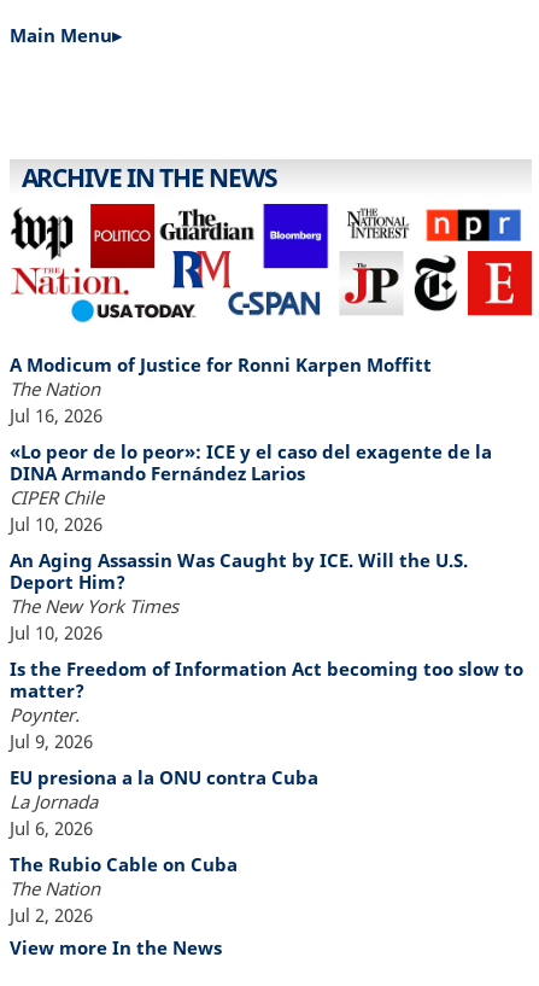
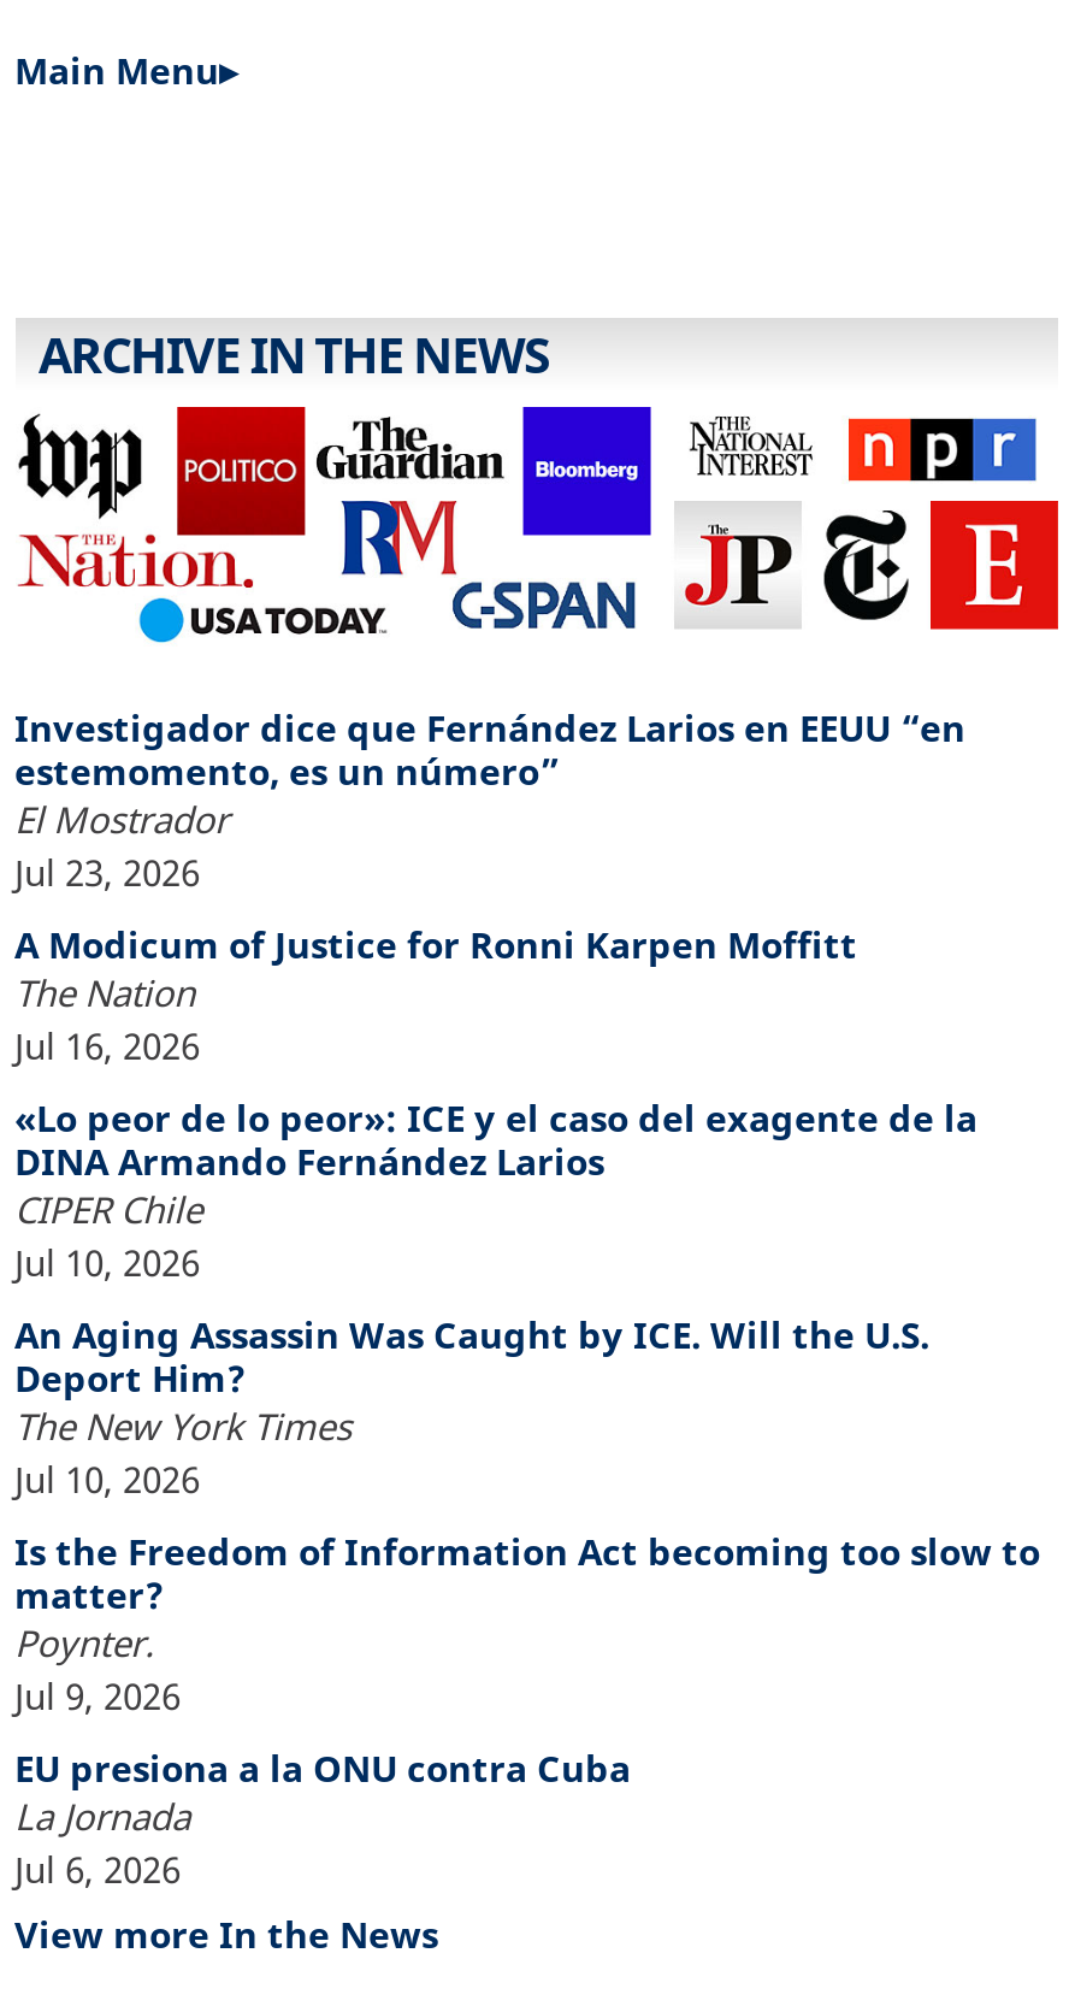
+ Investigador dice que Fernández Larios en EEUU “en
+ estemomento, es un número”
+ El Mostrador
+ Jul 23, 2026

moved down: A Modicum of Justice for Ronni Karpen Moffitt | The Nation | Jul 16, 2026 | ... | La Jornada | Jul 6, 2026

- The Rubio Cable on Cuba
- The Nation
- Jul 2, 2026
